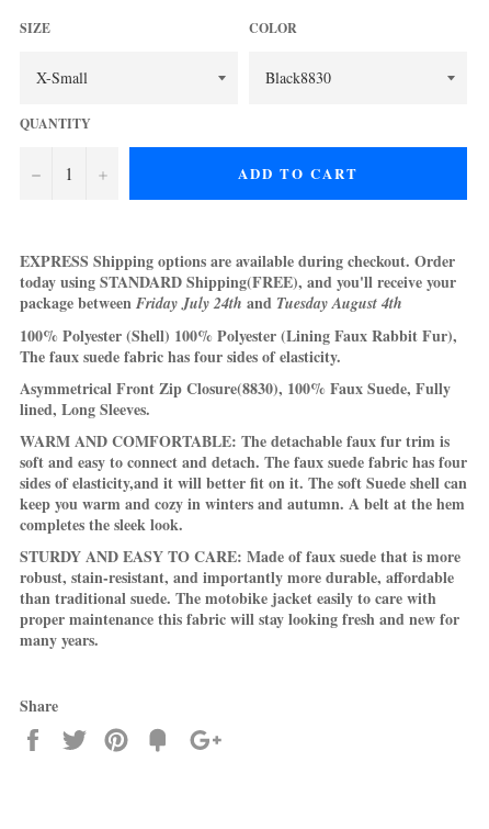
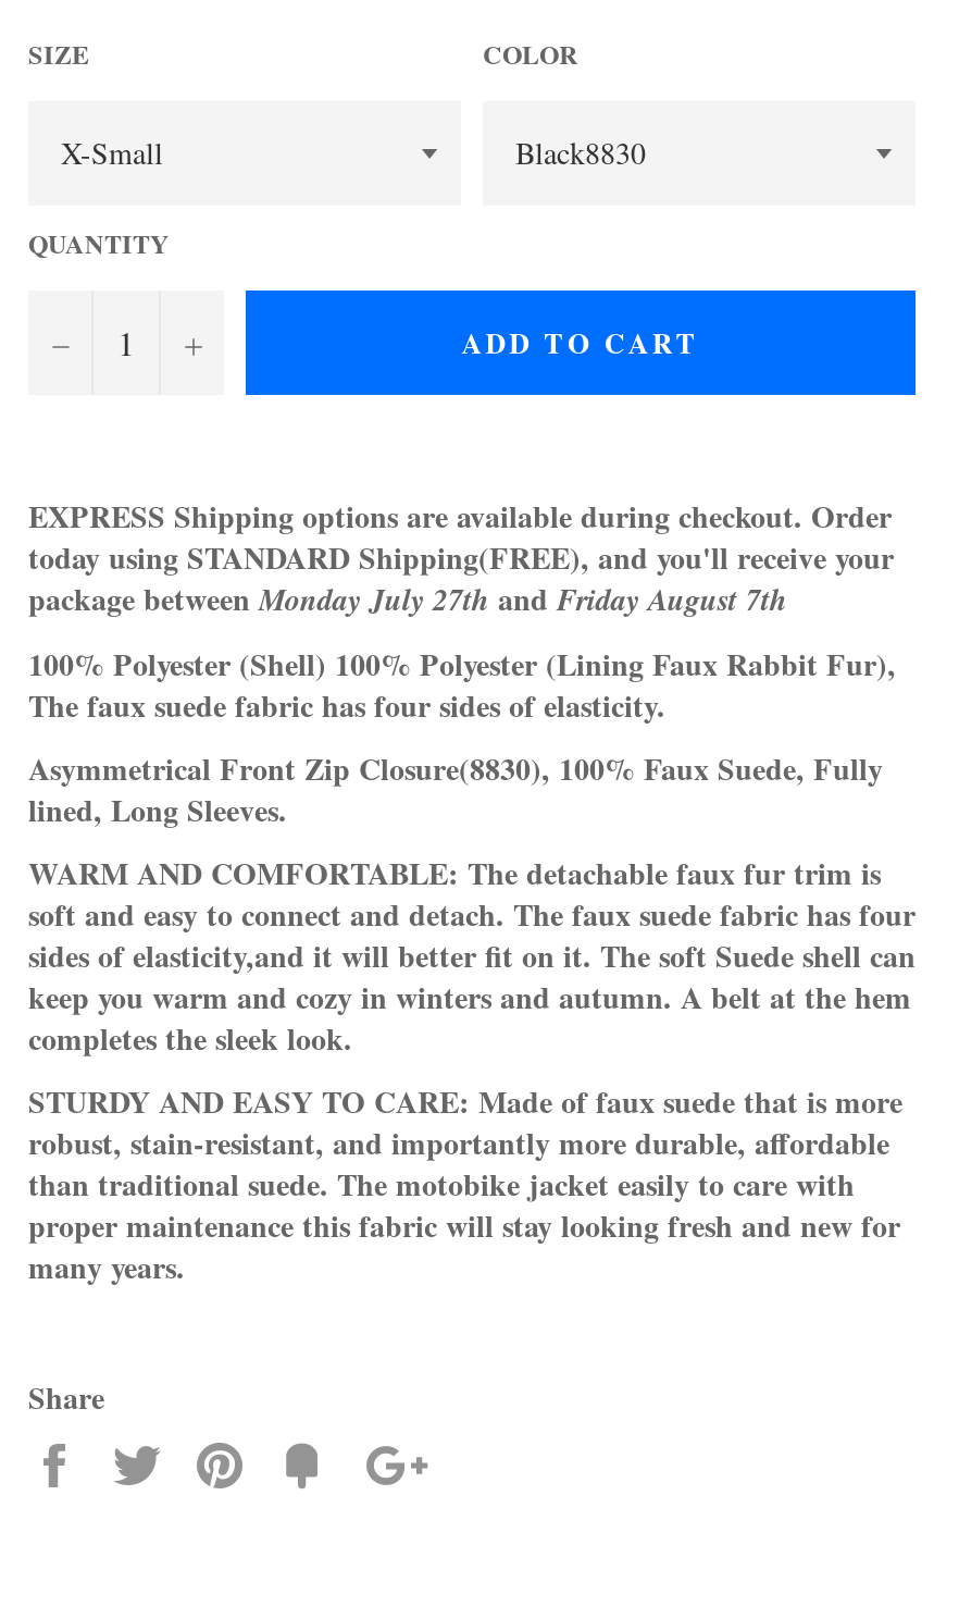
- package between Friday July 24th and Tuesday August 4th
+ package between Monday July 27th and Friday August 7th
